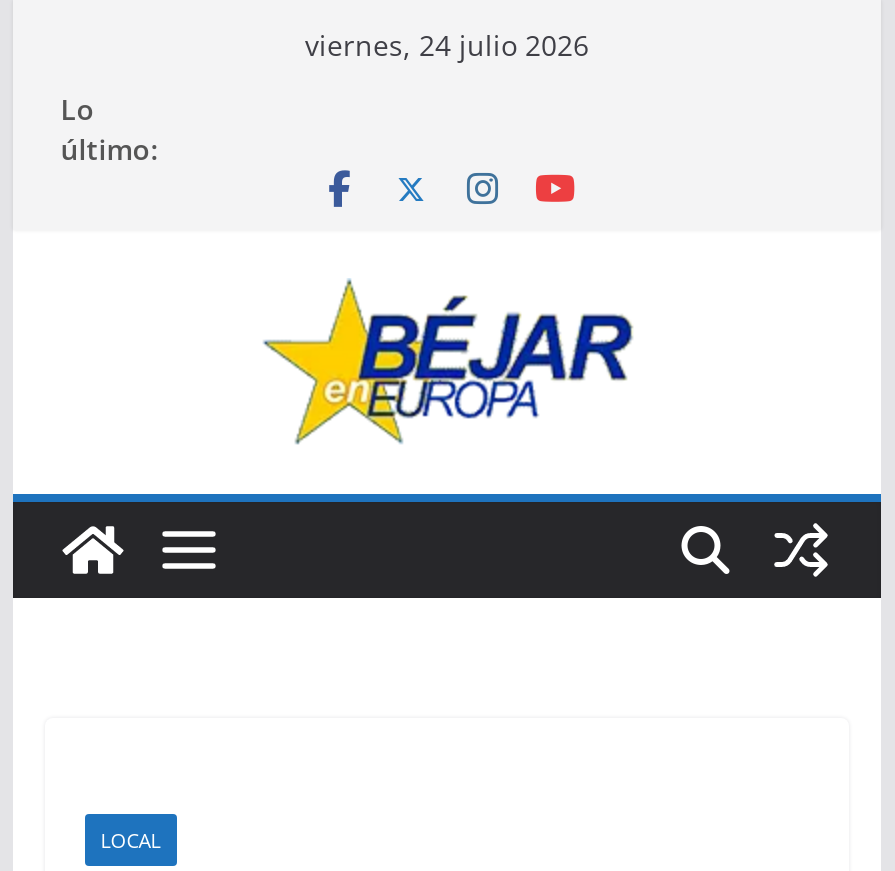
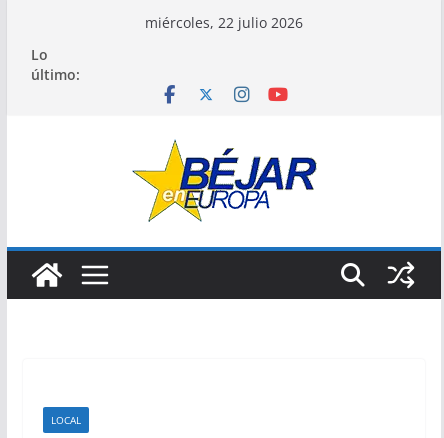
- viernes, 24 julio 2026
+ miércoles, 22 julio 2026
